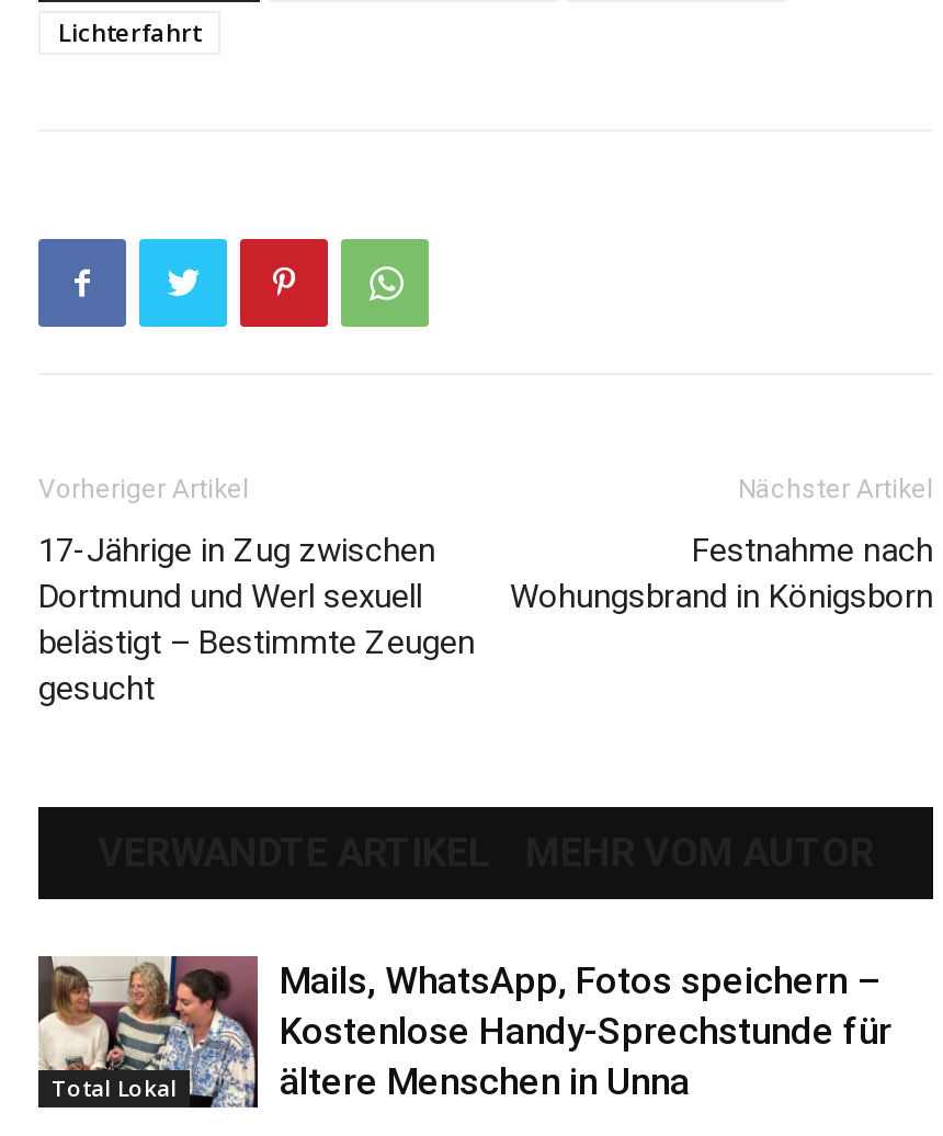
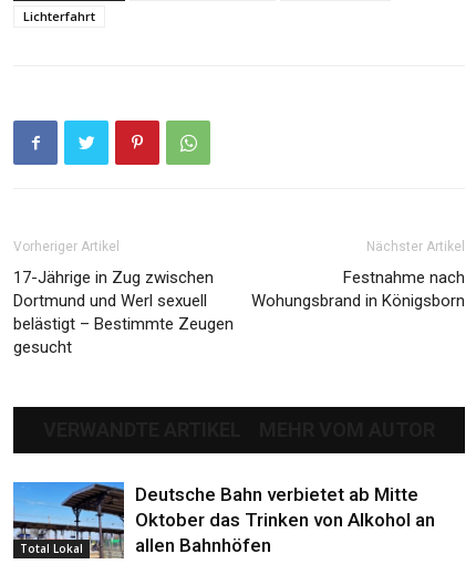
- [image]
- Mails, WhatsApp, Fotos speichern –
- Kostenlose Handy-Sprechstunde für
- ältere Menschen in Unna
+ [image]
+ Deutsche Bahn verbietet ab Mitte
+ Oktober das Trinken von Alkohol an
+ allen Bahnhöfen
